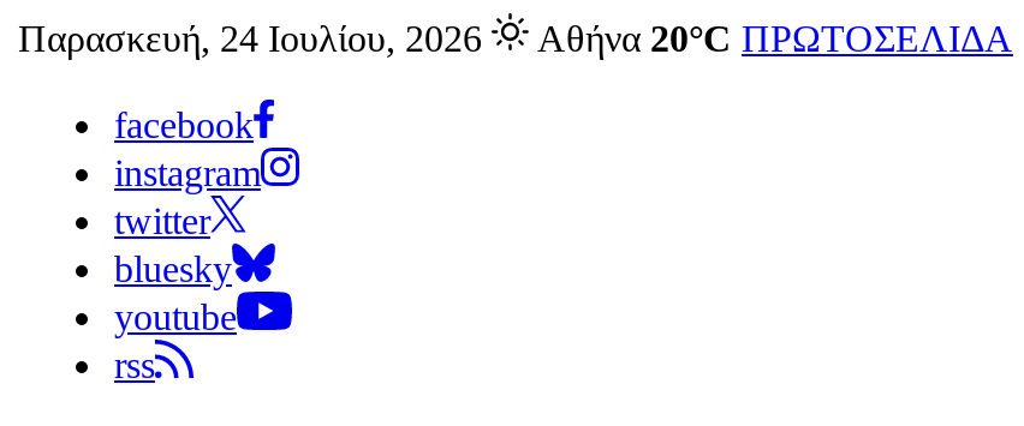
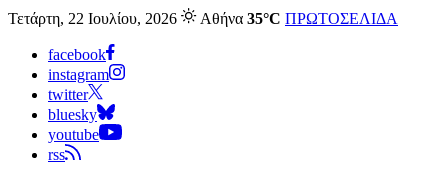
- Παρασκευή, 24 Ιουλίου, 2026
+ Τετάρτη, 22 Ιουλίου, 2026

- Αθήνα 20°C ΠΡΩΤΟΣΕΛΙΔΑ
+ Αθήνα 35°C ΠΡΩΤΟΣΕΛΙΔΑ
